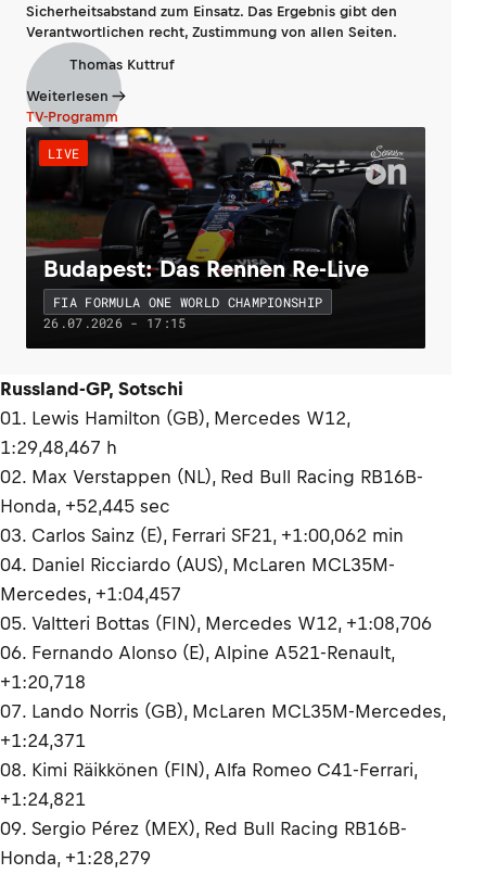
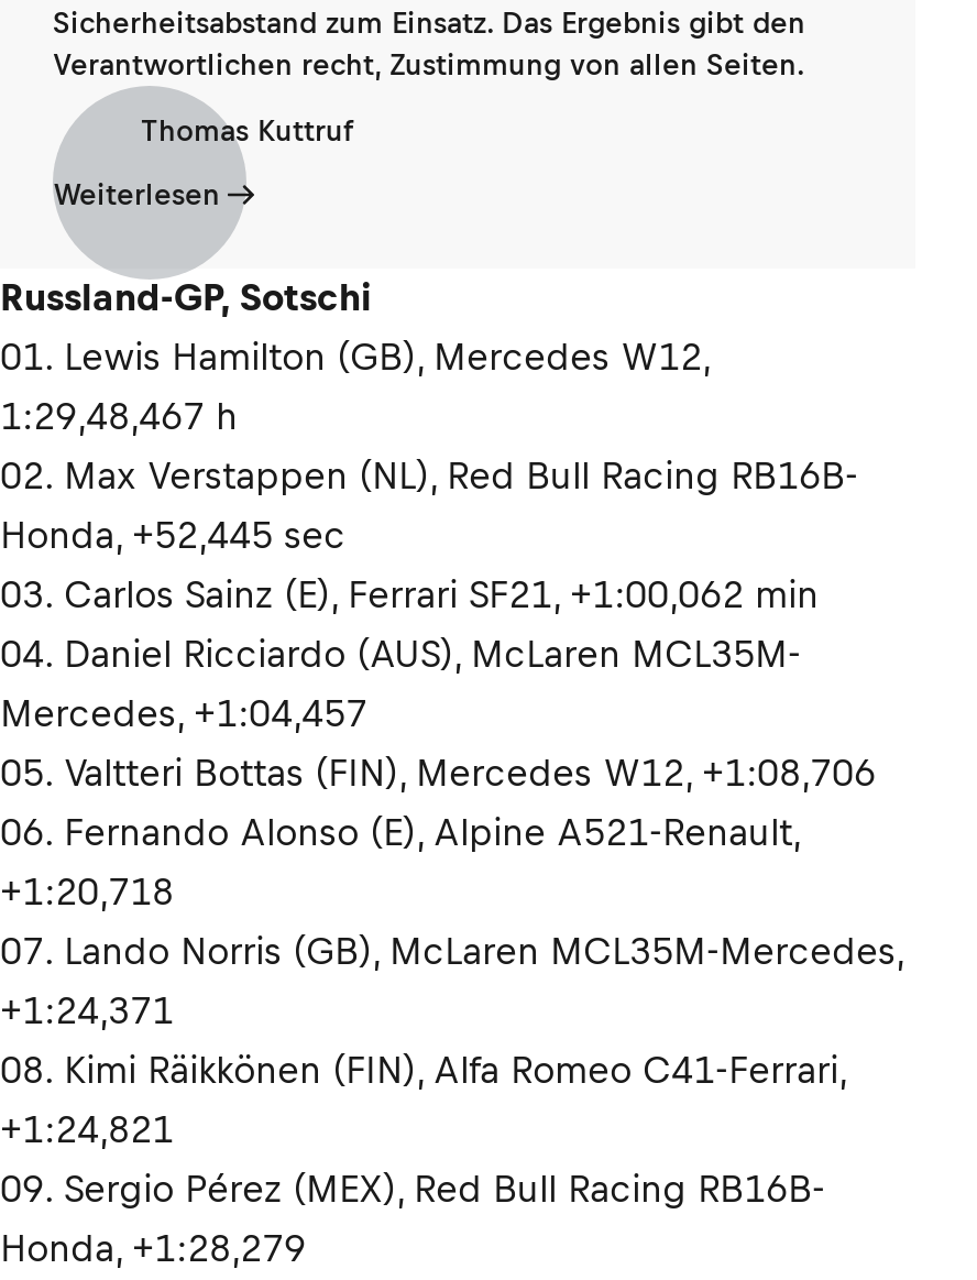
- [image]
- TV-Programm
- LIVE

- Budapest: Das Rennen Re-Live
- FIA FORMULA ONE WORLD CHAMPIONSHIP
- 26.07.2026 - 17:15
